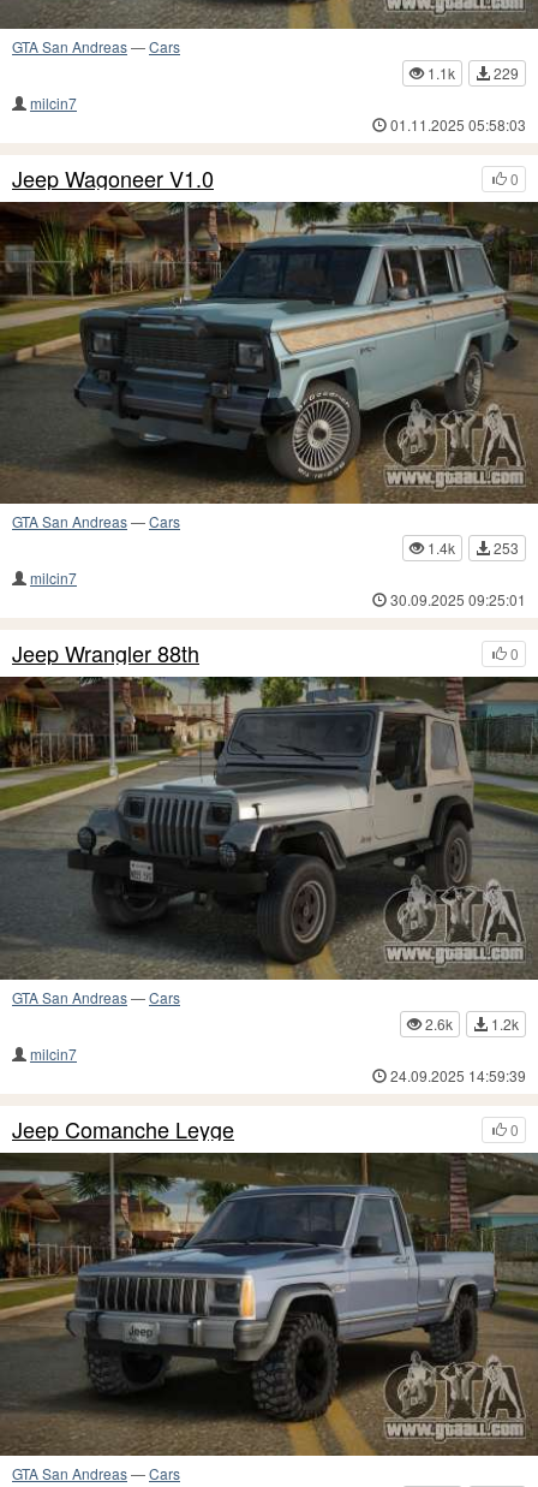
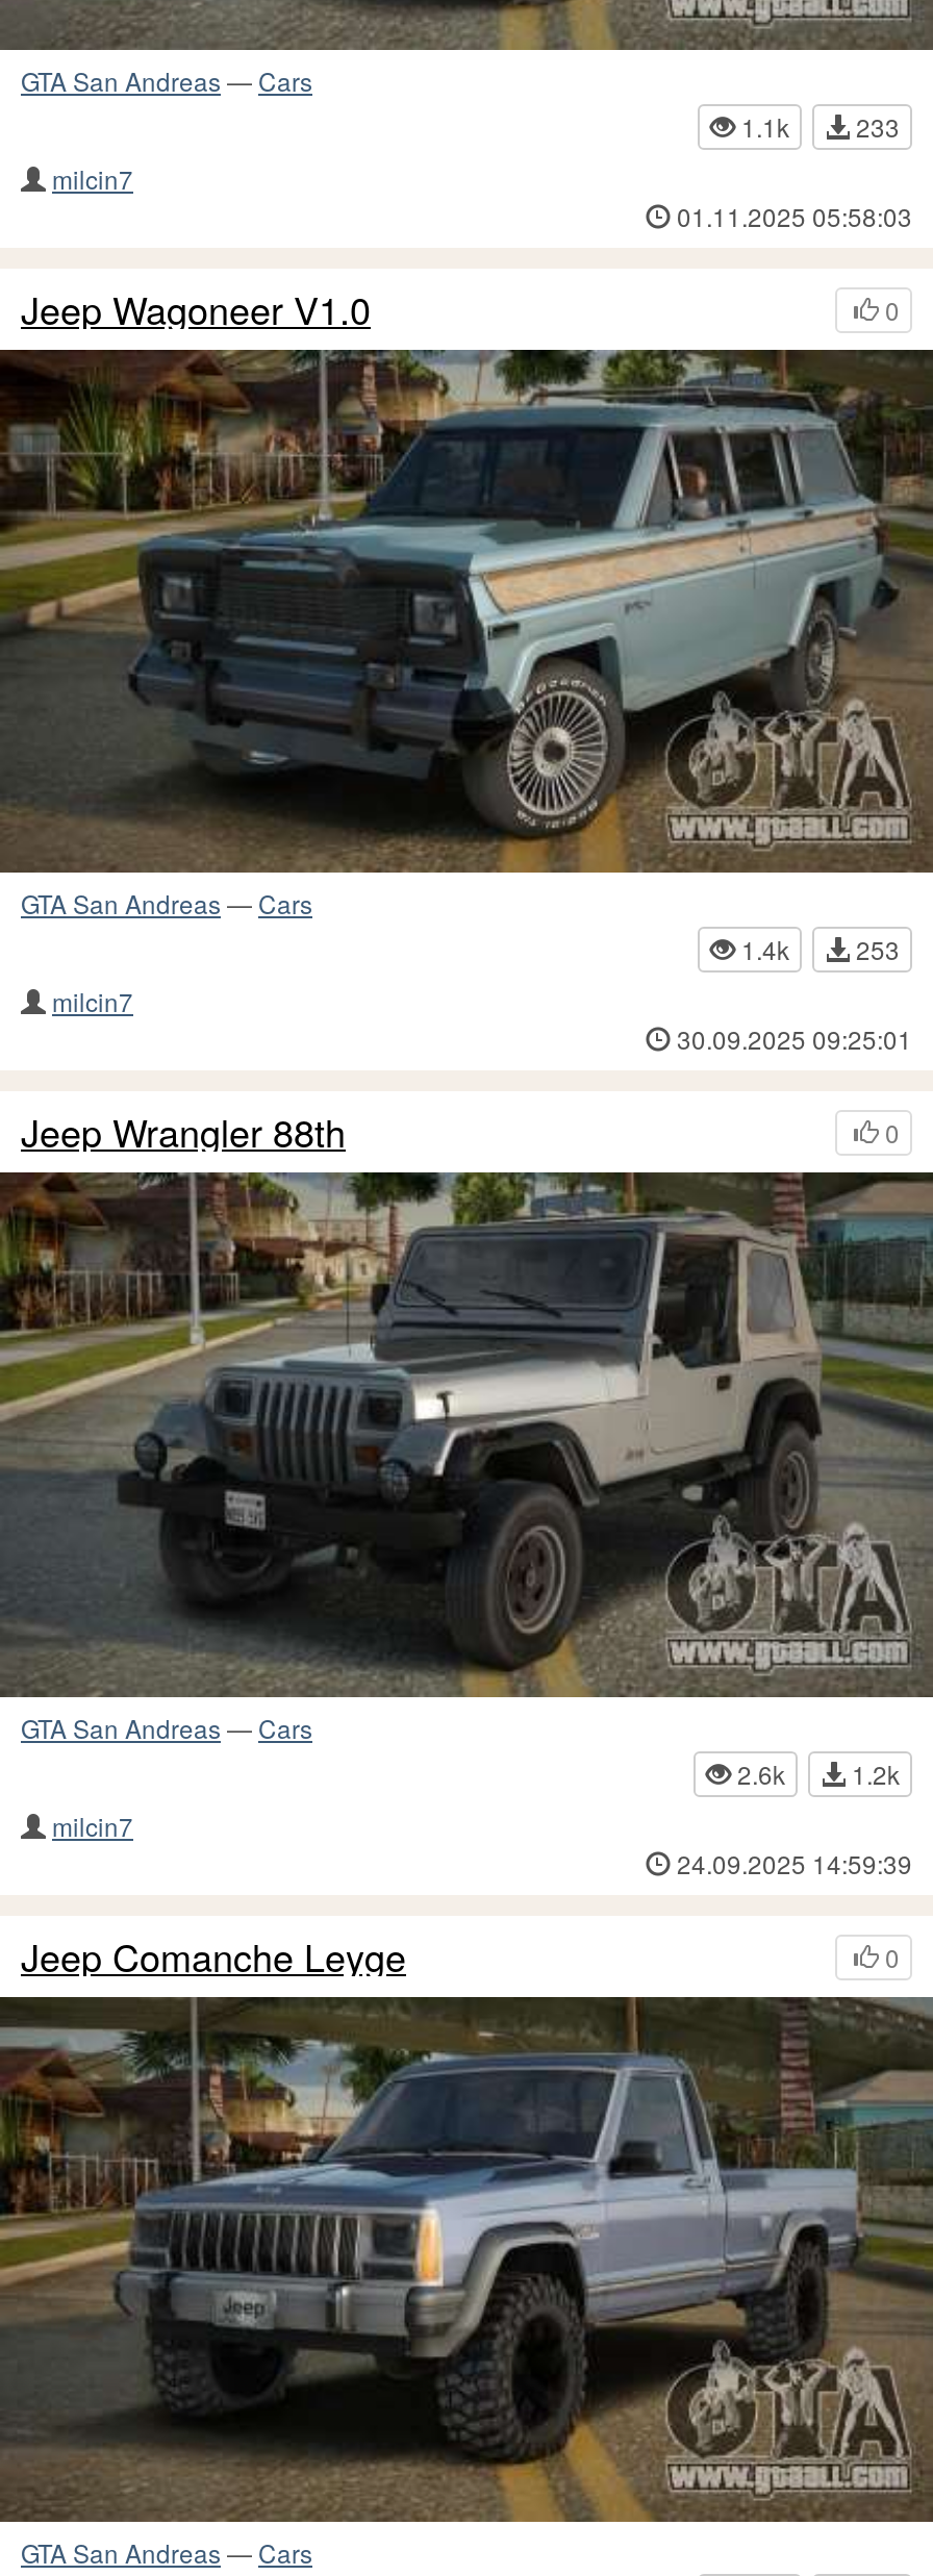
- 1.1k 229
+ 1.1k 233
